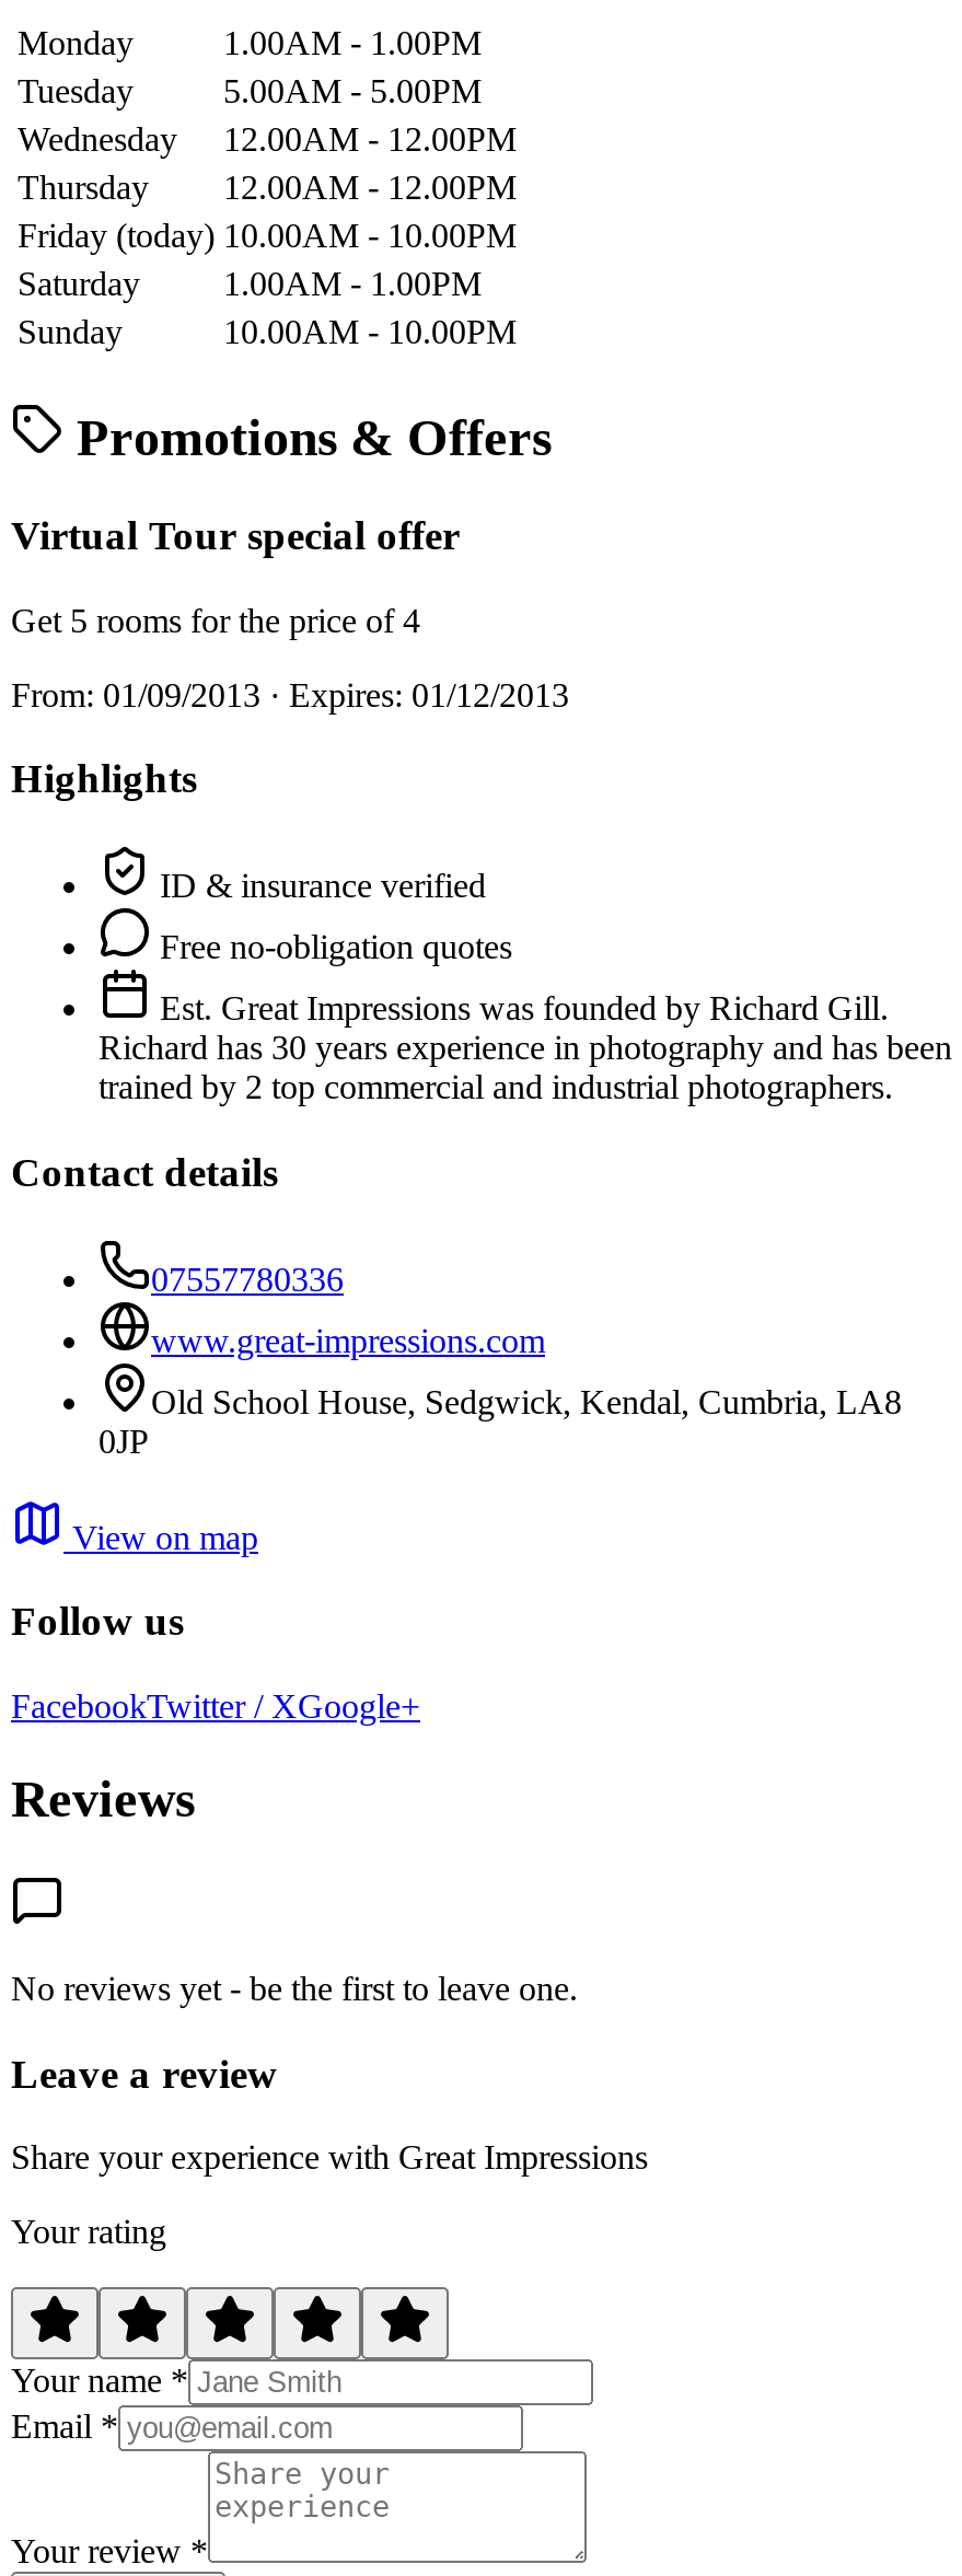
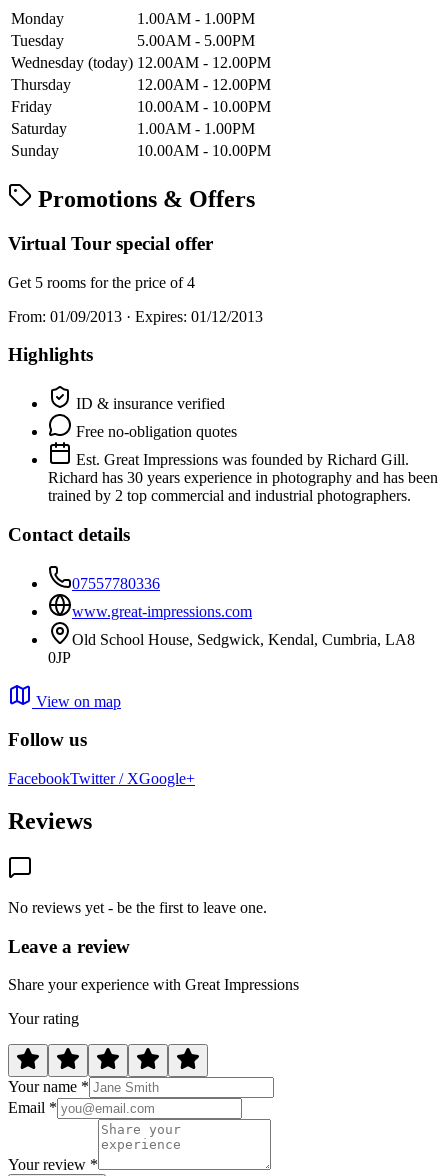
- Wednesday
- 12.00AM - 12.00PM
+ Wednesday (today) 12.00AM - 12.00PM

- Friday (today) 10.00AM - 10.00PM
+ Friday
+ 10.00AM - 10.00PM
